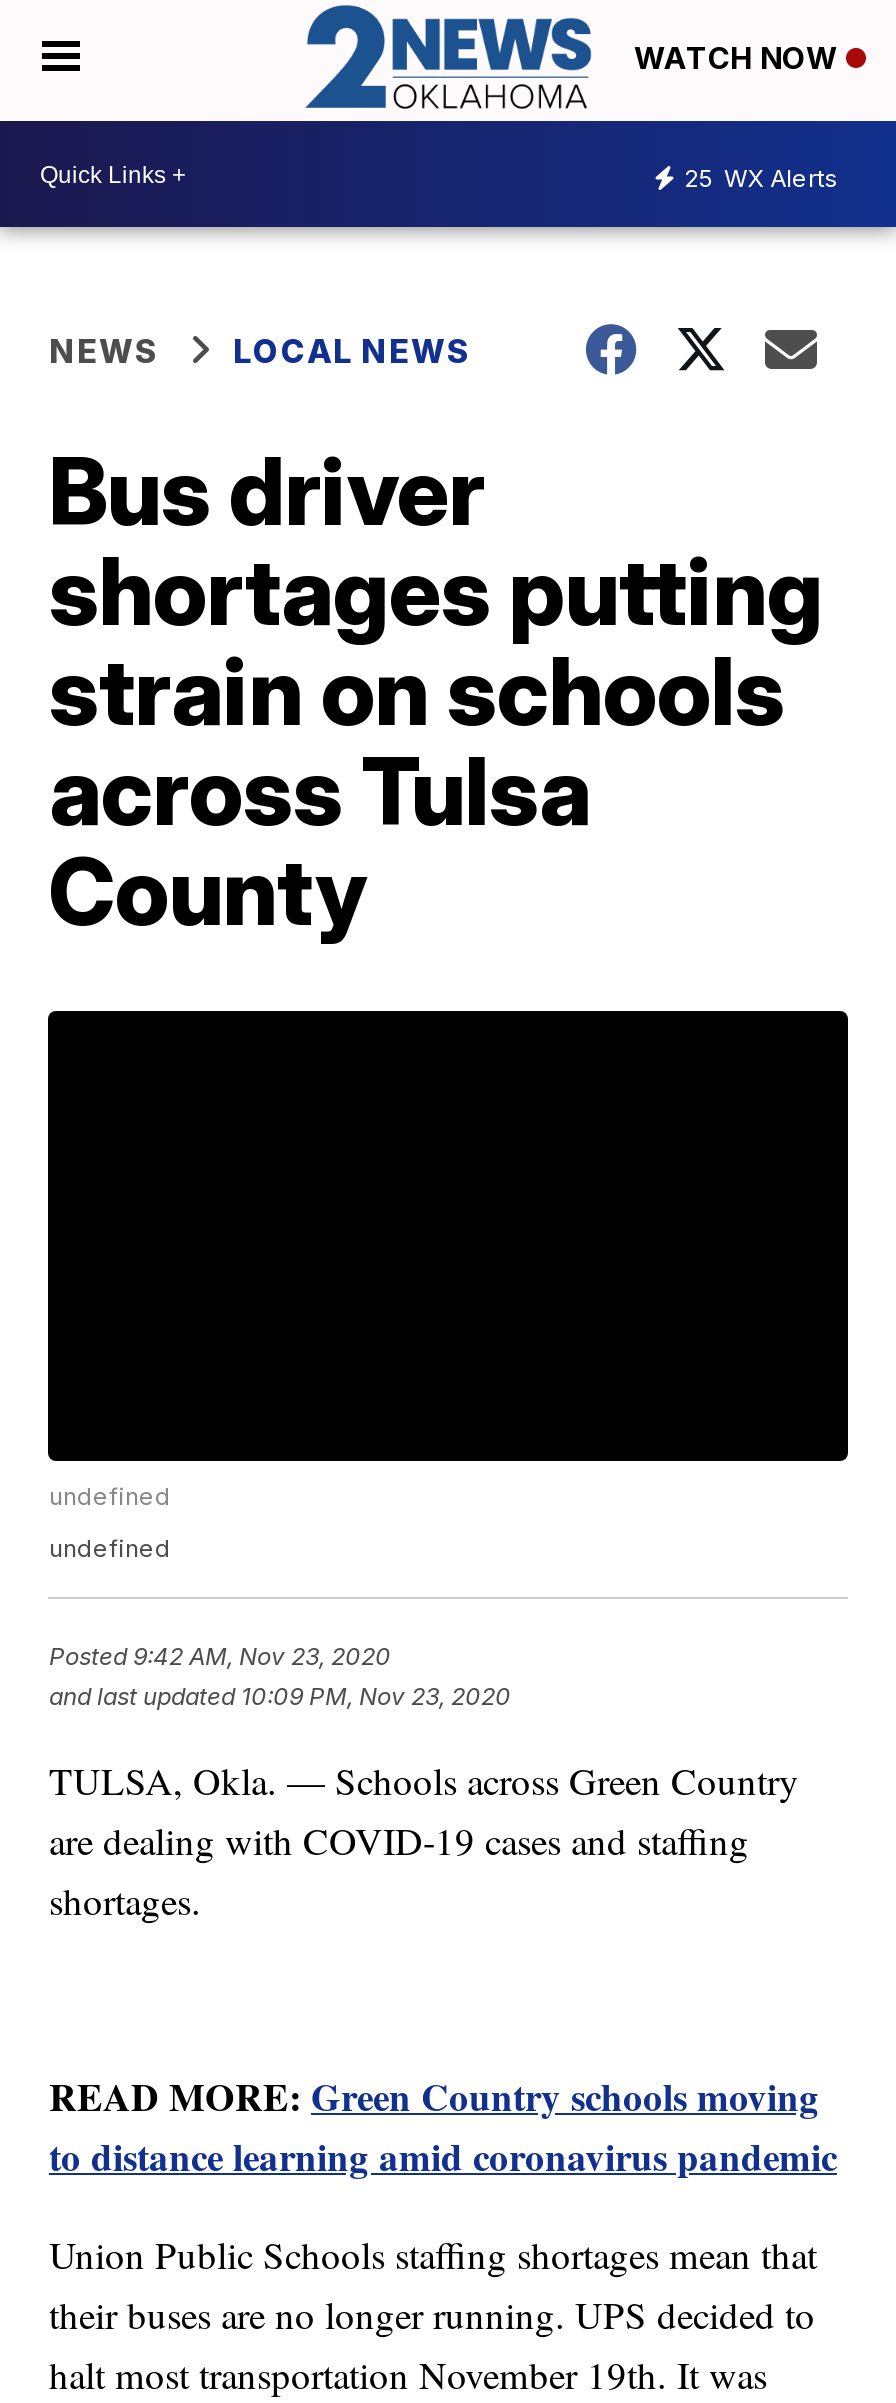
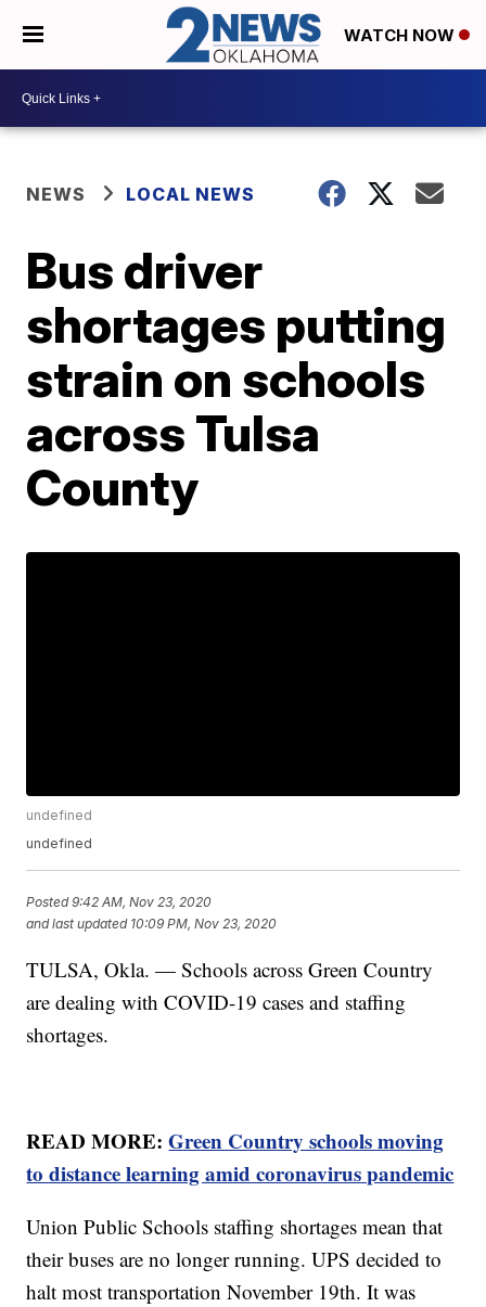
- 25 WX Alerts
